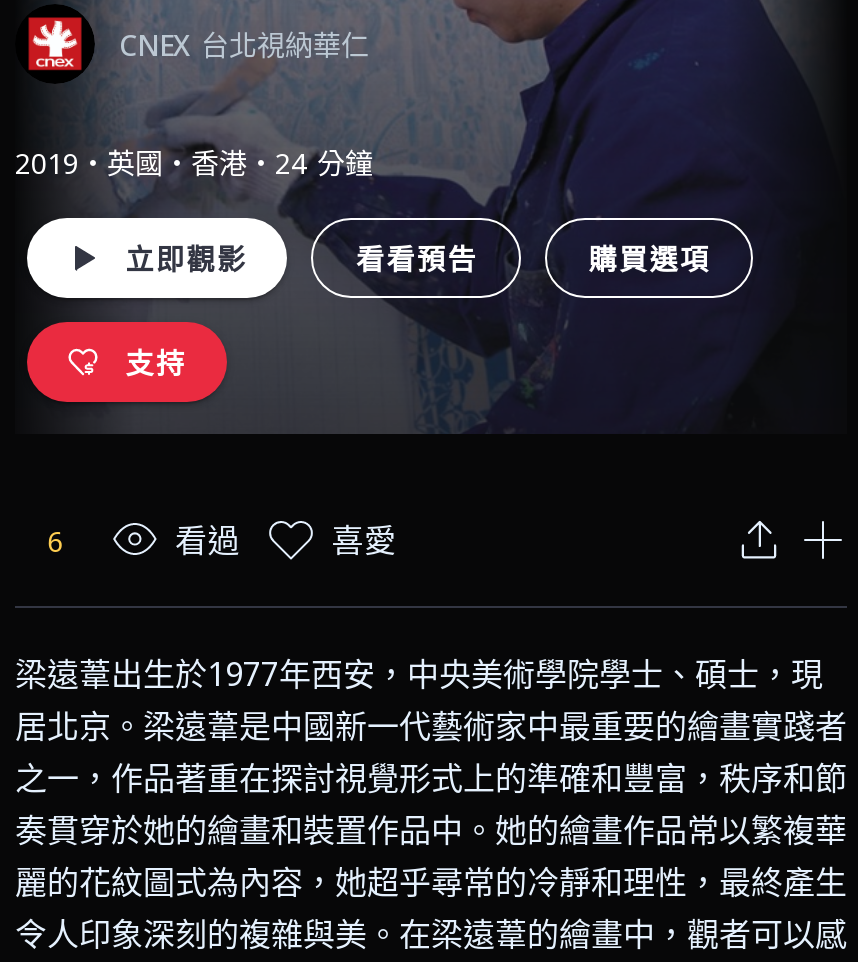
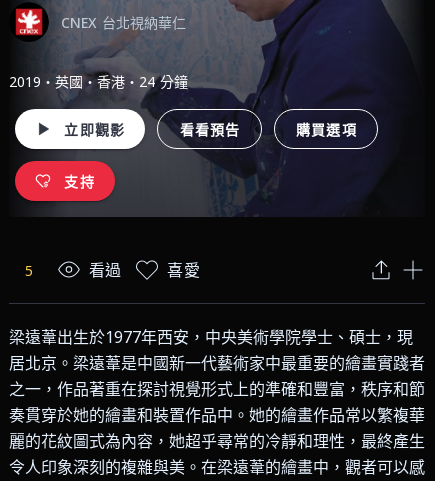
- 6
+ 5
